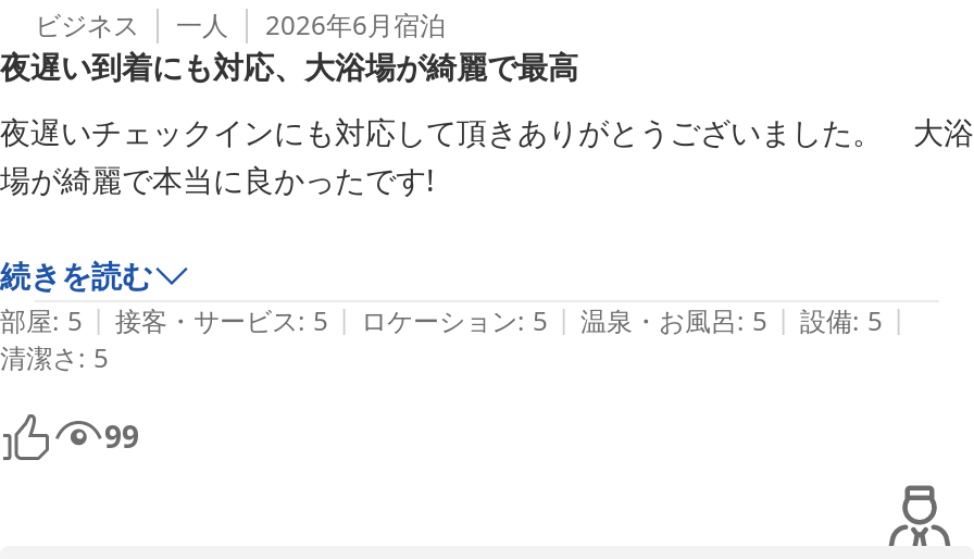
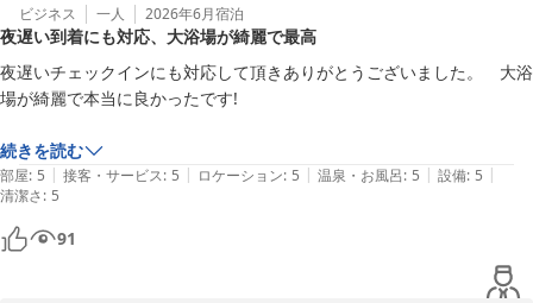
- 99
+ 91
